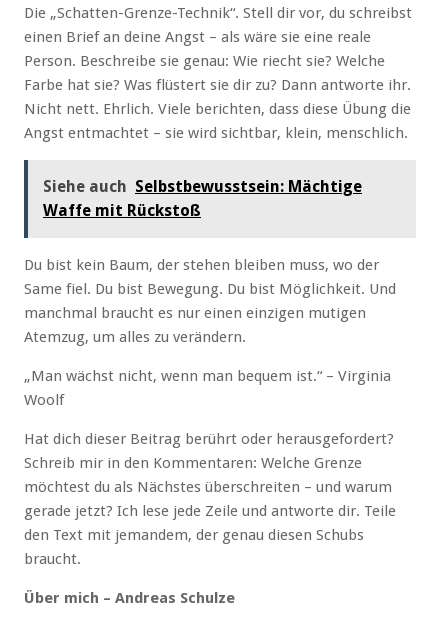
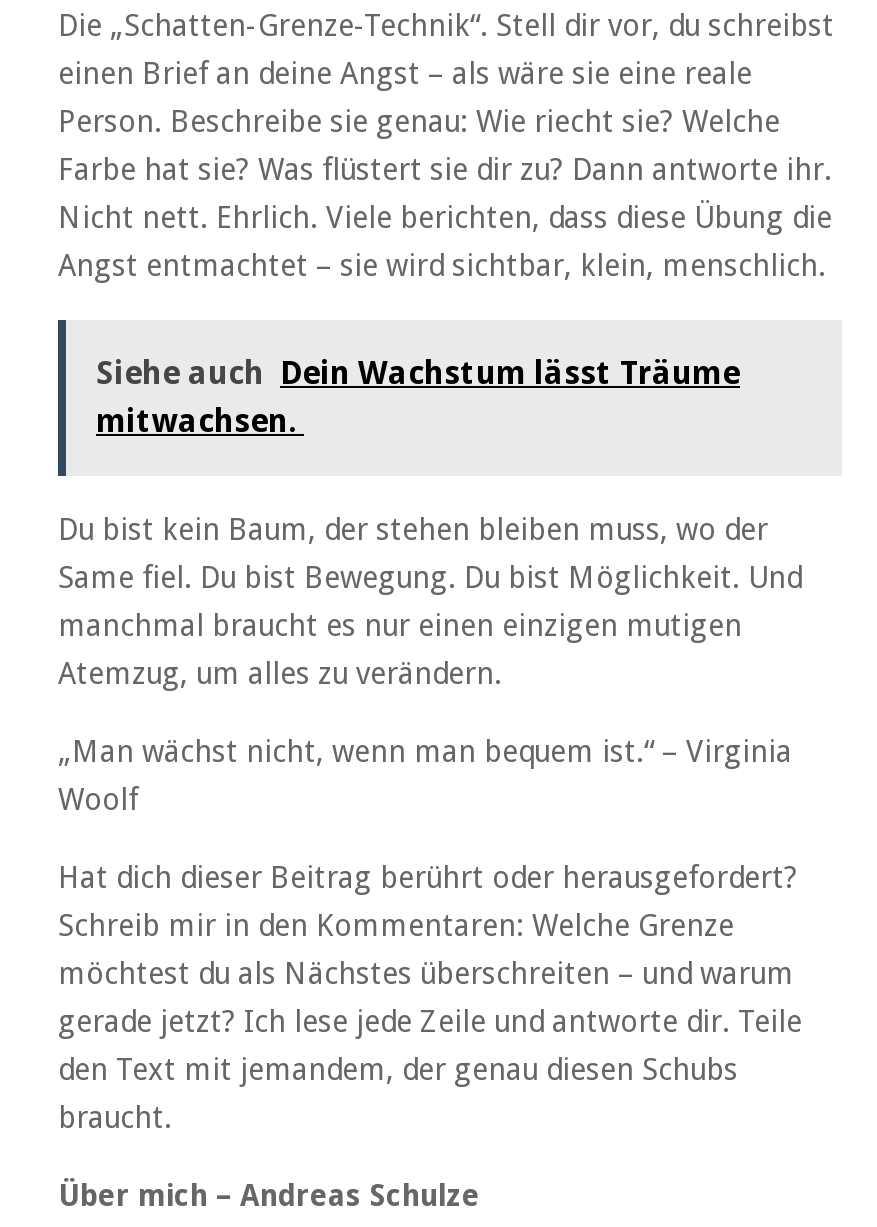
- Siehe auch Selbstbewusstsein: Mächtige
- Waffe mit Rückstoß
+ Siehe auch Dein Wachstum lässt Träume
+ mitwachsen.
